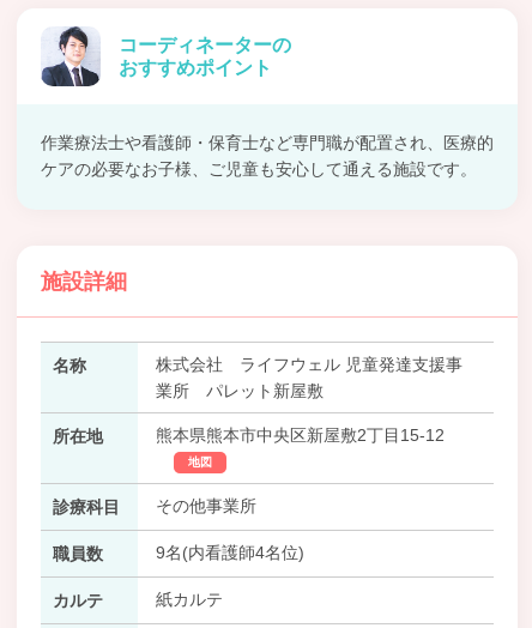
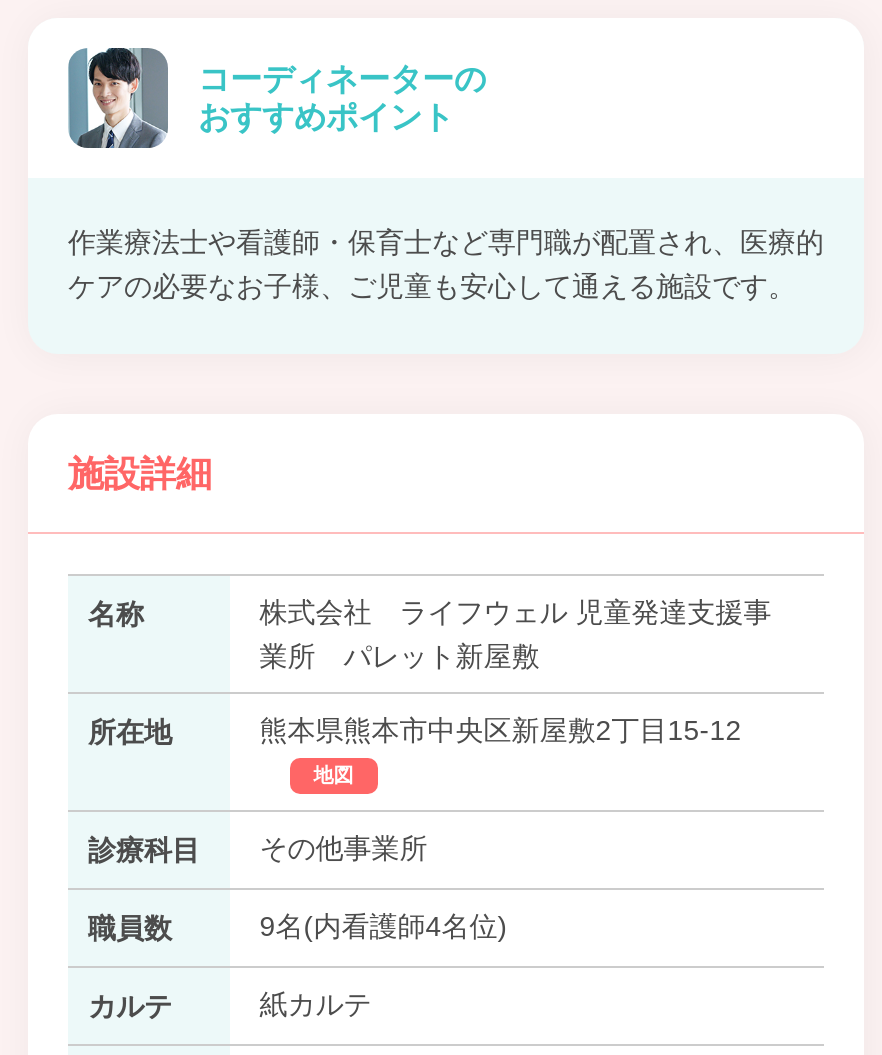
- [image]
+ [image]
